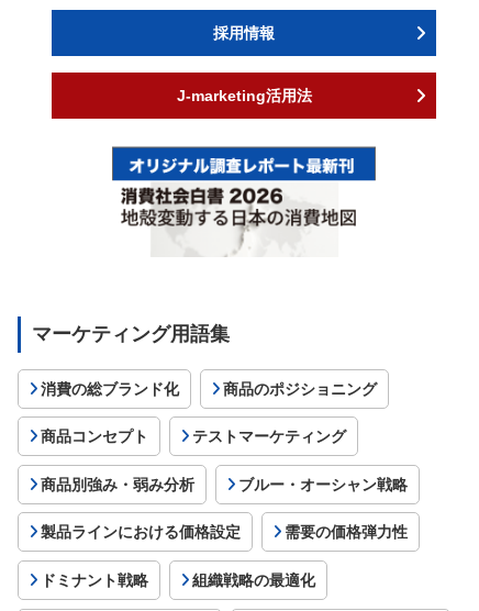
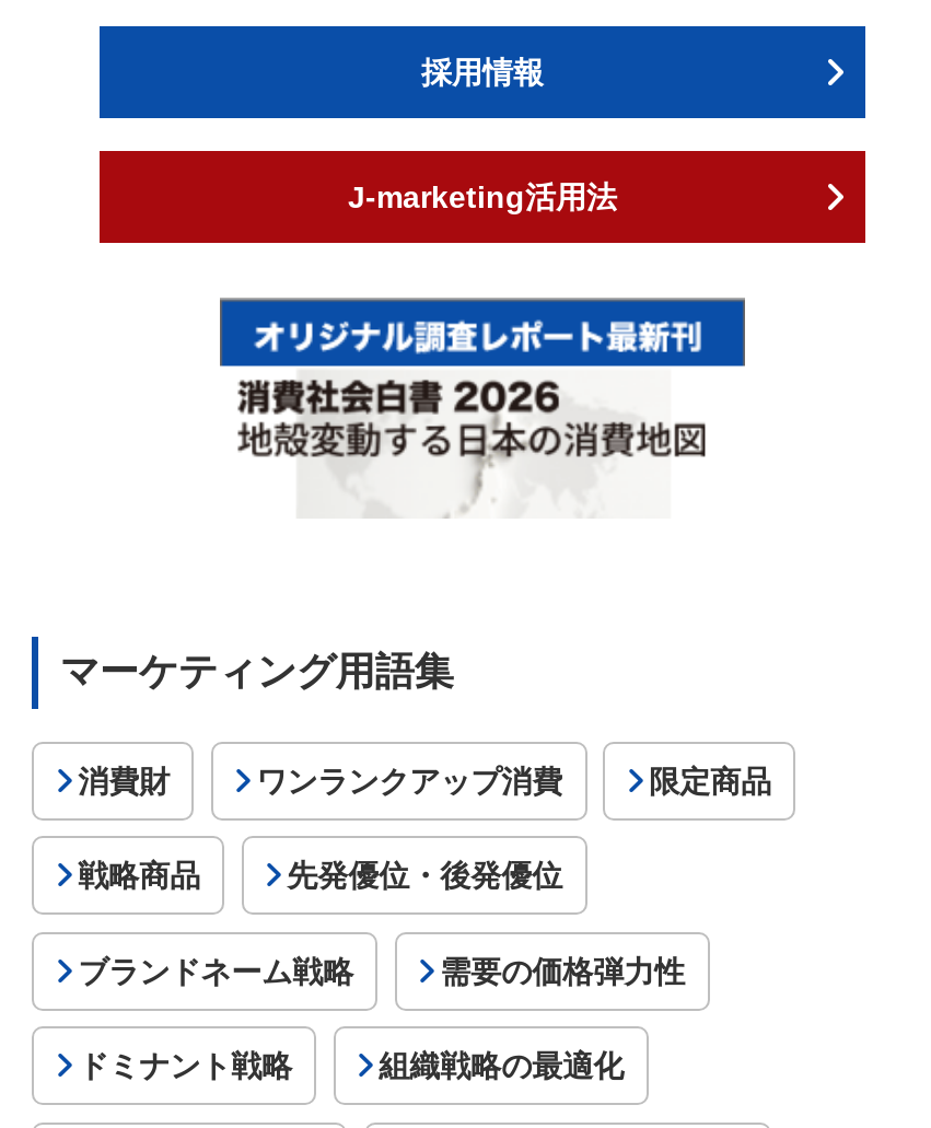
- 消費の総ブランド化
- 商品のポジショニング
- 商品コンセプト
- テストマーケティング
- 商品別強み・弱み分析
- ブルー・オーシャン戦略
- 製品ラインにおける価格設定
+ 消費財
+ ワンランクアップ消費
+ 限定商品
+ 戦略商品
+ 先発優位・後発優位
+ ブランドネーム戦略
